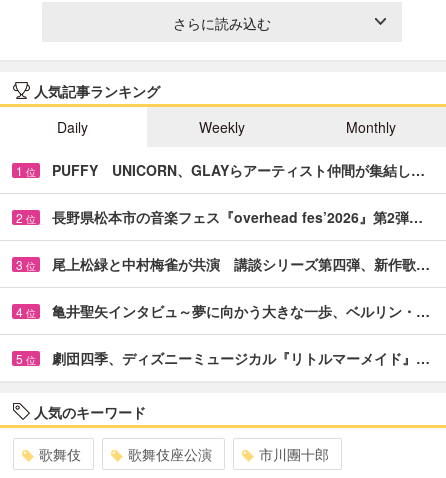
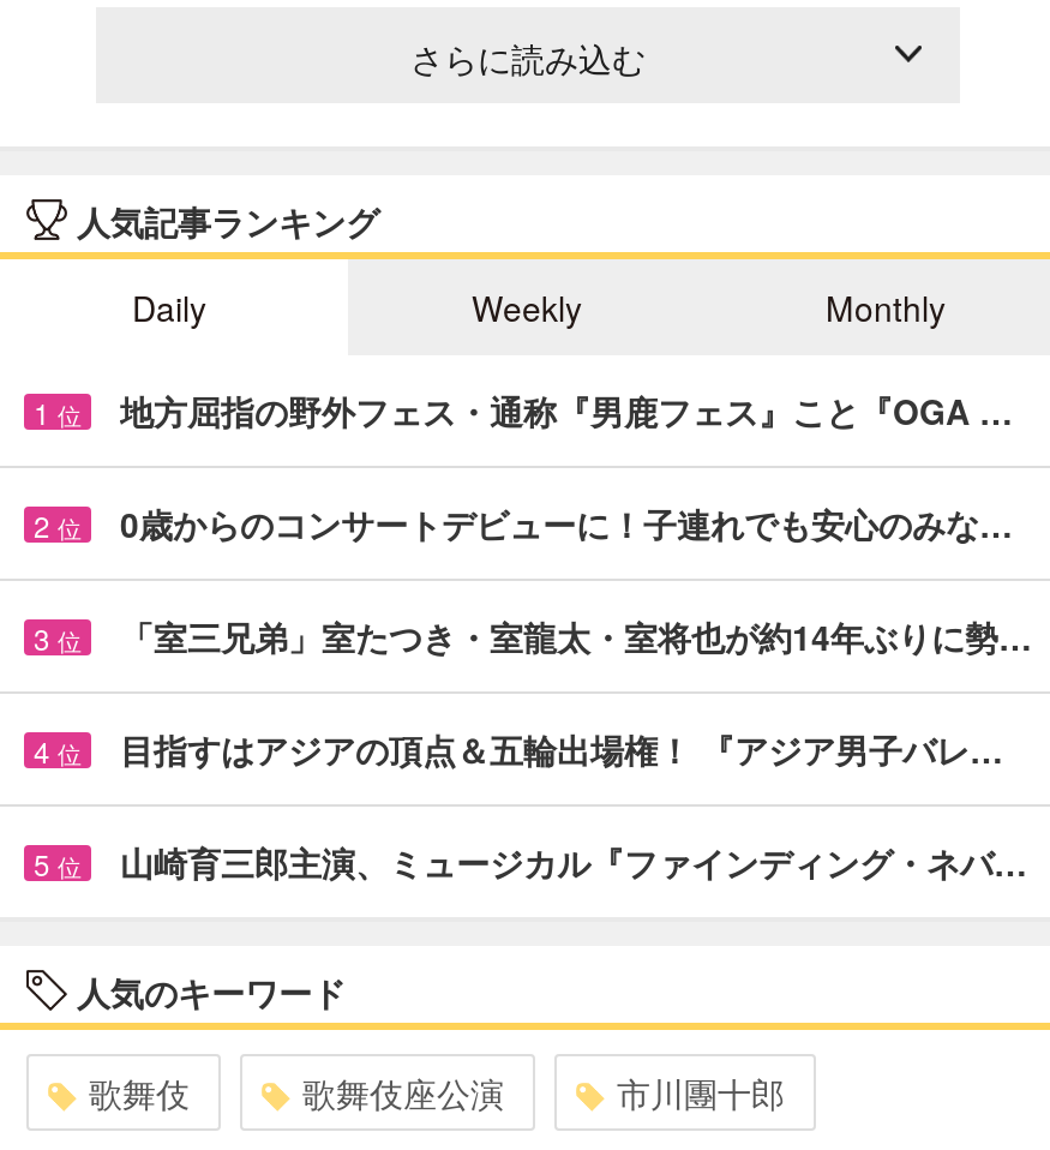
- PUFFY UNICORN、GLAYらアーティスト仲間が集結し…
+ 地方屈指の野外フェス・通称『男鹿フェス』こと『OGA …

- 長野県松本市の音楽フェス『overhead fes’2026』第2弾…
+ 0歳からのコンサートデビューに！子連れでも安心のみな…

- 尾上松緑と中村梅雀が共演 講談シリーズ第四弾、新作歌…
+ 「室三兄弟」室たつき・室龍太・室将也が約14年ぶりに勢…

- 亀井聖矢インタビュ～夢に向かう大きな一歩、ベルリン・…
+ 目指すはアジアの頂点＆五輪出場権！ 『アジア男子バレ…

- 劇団四季、ディズニーミュージカル『リトルマーメイド』…
+ 山崎育三郎主演、ミュージカル『ファインディング・ネバ…
